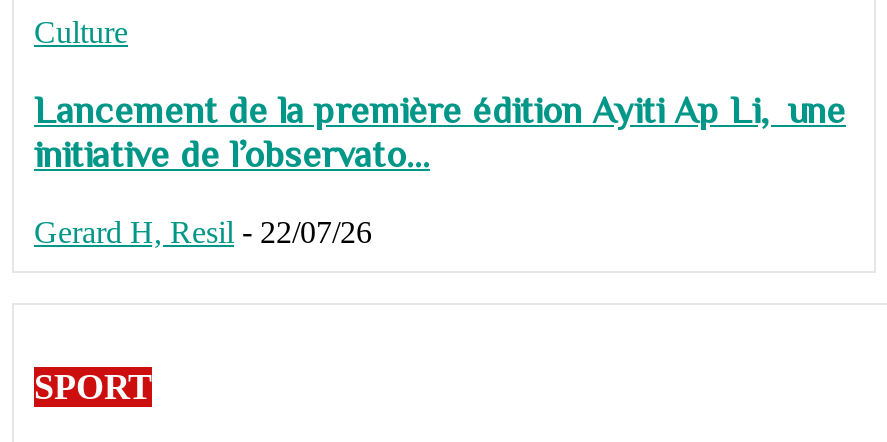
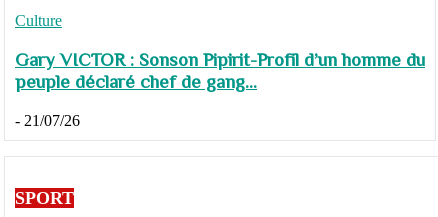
- Lancement de la première édition Ayiti Ap Li, une
- initiative de l’observato...
+ Gary VICTOR : Sonson Pipirit-Profil d’un homme du
+ peuple déclaré chef de gang...

- Gerard H, Resil - 22/07/26
+ - 21/07/26
